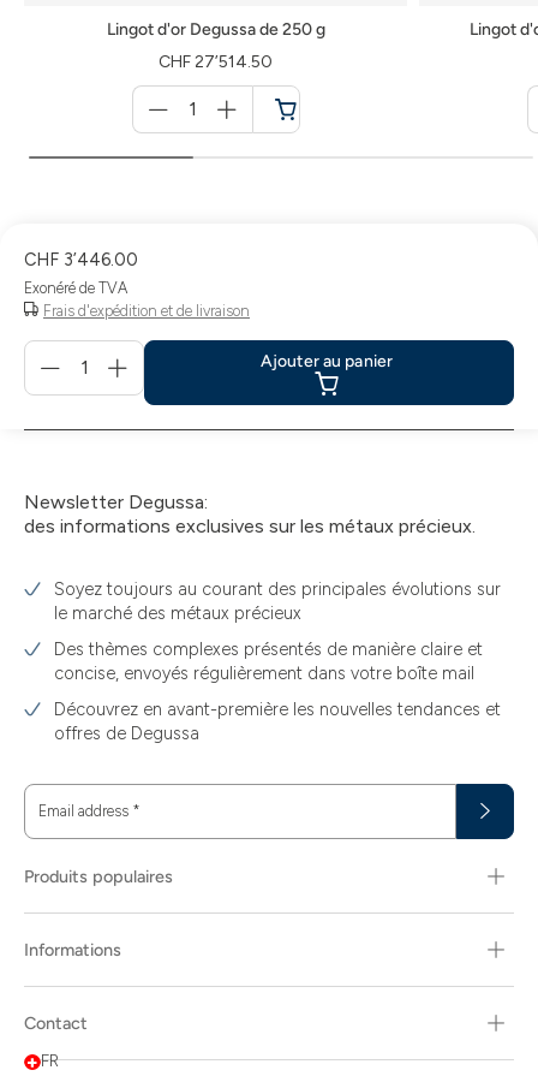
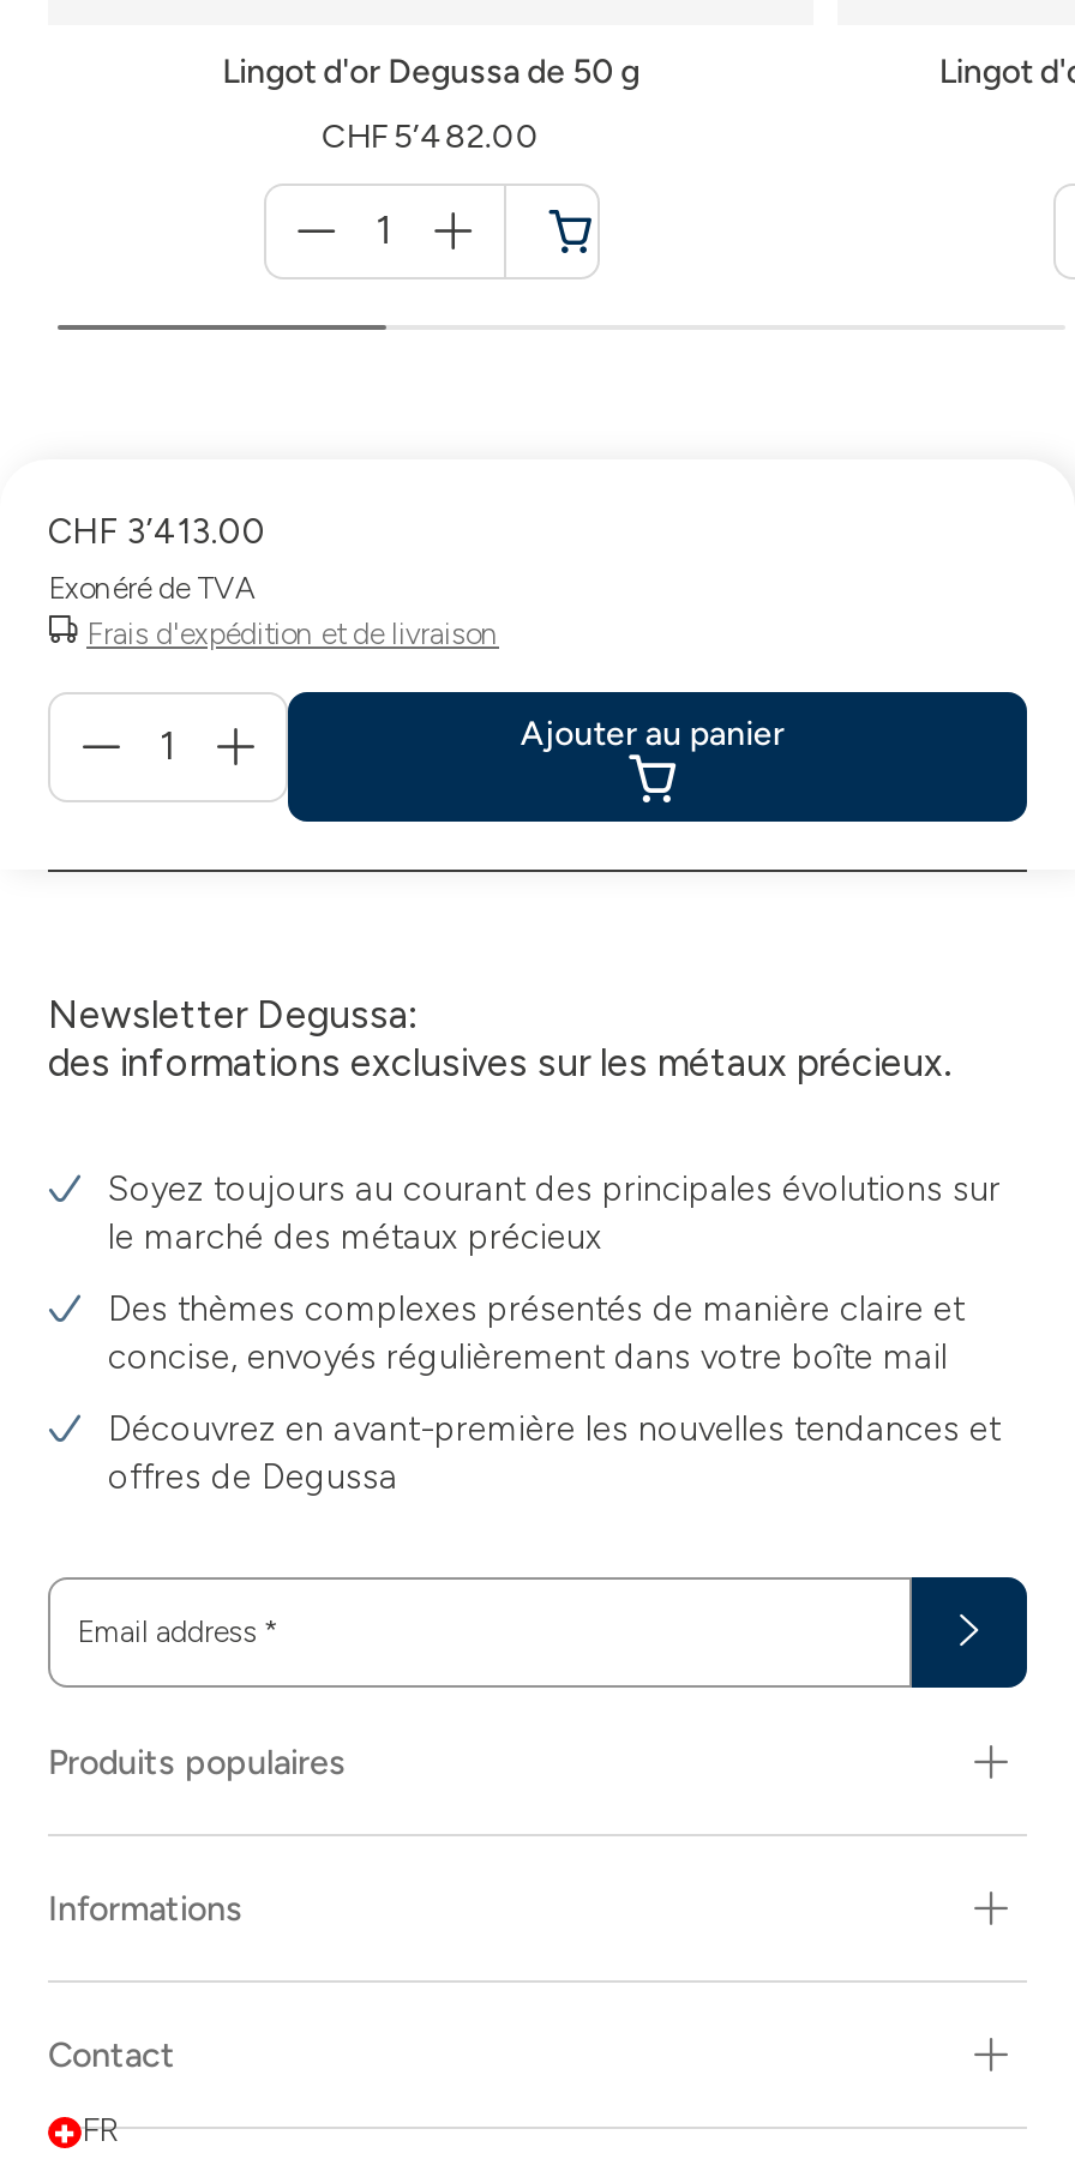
- Lingot d'or Degussa de 250 g
+ Lingot d'or Degussa de 50 g

- CHF 27’514.50
+ CHF 5’482.00

- CHF 3’446.00
+ CHF 3’413.00
